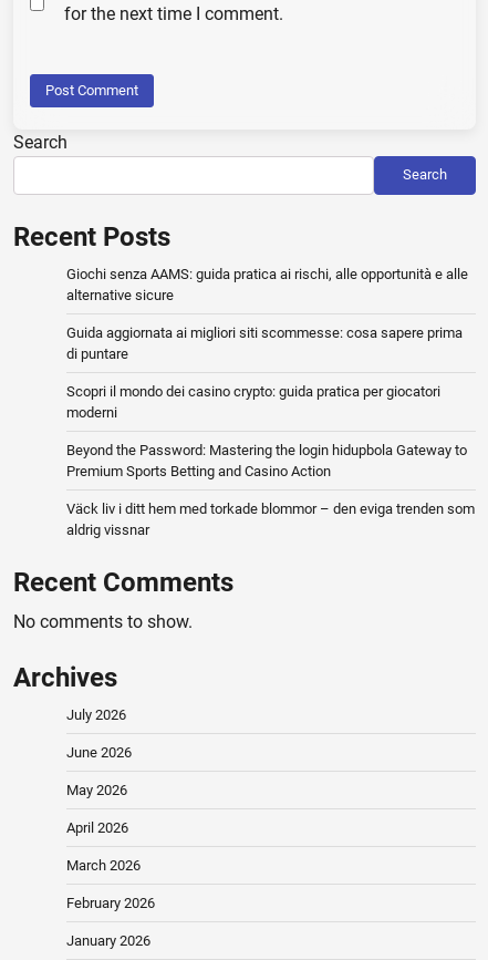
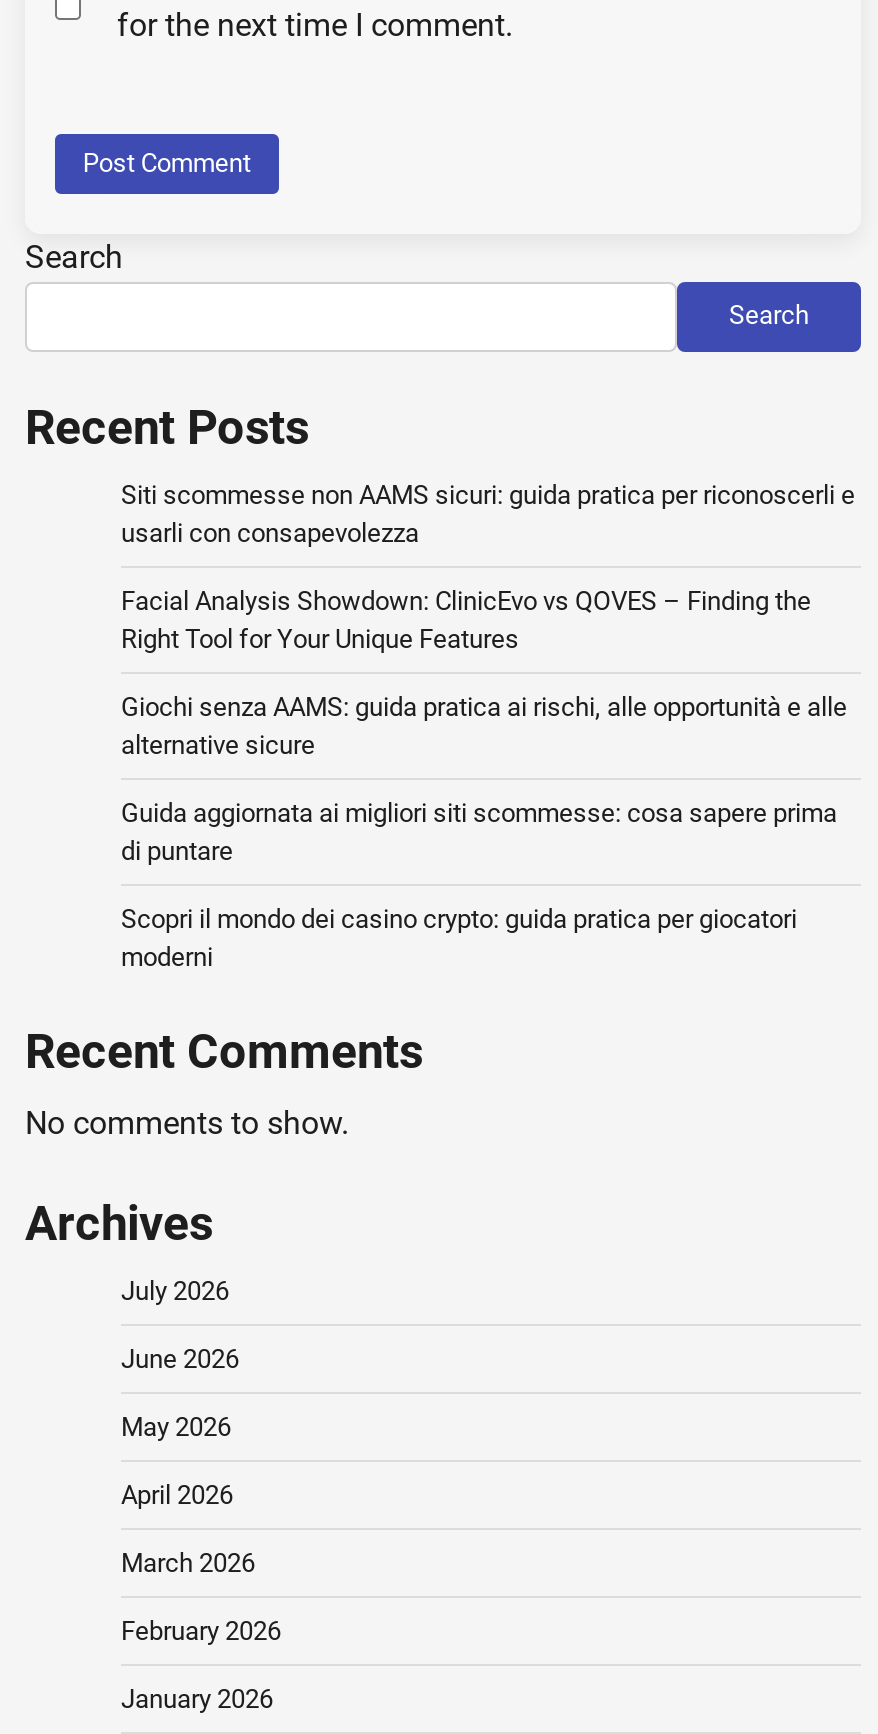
+ Siti scommesse non AAMS sicuri: guida pratica per riconoscerli e
+ usarli con consapevolezza
+ Facial Analysis Showdown: ClinicEvo vs QOVES – Finding the
+ Right Tool for Your Unique Features

moved down: Giochi senza AAMS: guida pratica ai rischi, alle opportunità e alle | alternative sicure | Guida aggiornata ai migliori siti scommesse: cosa sapere prima | di puntare | Scopri il mondo dei casino crypto: guida pratica per giocatori | moderni

- Beyond the Password: Mastering the login hidupbola Gateway to
- Premium Sports Betting and Casino Action
- Väck liv i ditt hem med torkade blommor – den eviga trenden som
- aldrig vissnar
